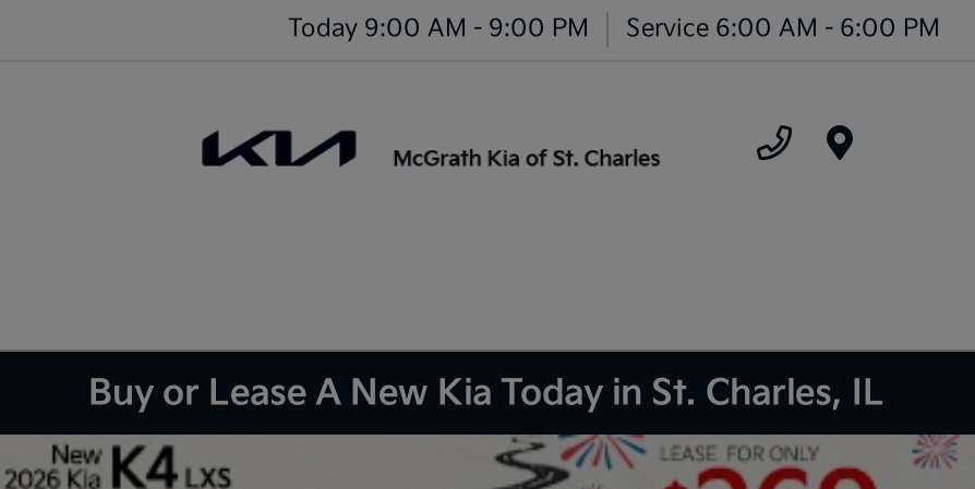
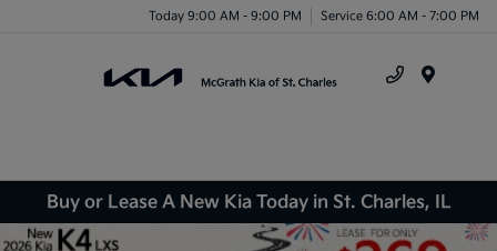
- Today 9:00 AM - 9:00 PM Service 6:00 AM - 6:00 PM
+ Today 9:00 AM - 9:00 PM Service 6:00 AM - 7:00 PM
